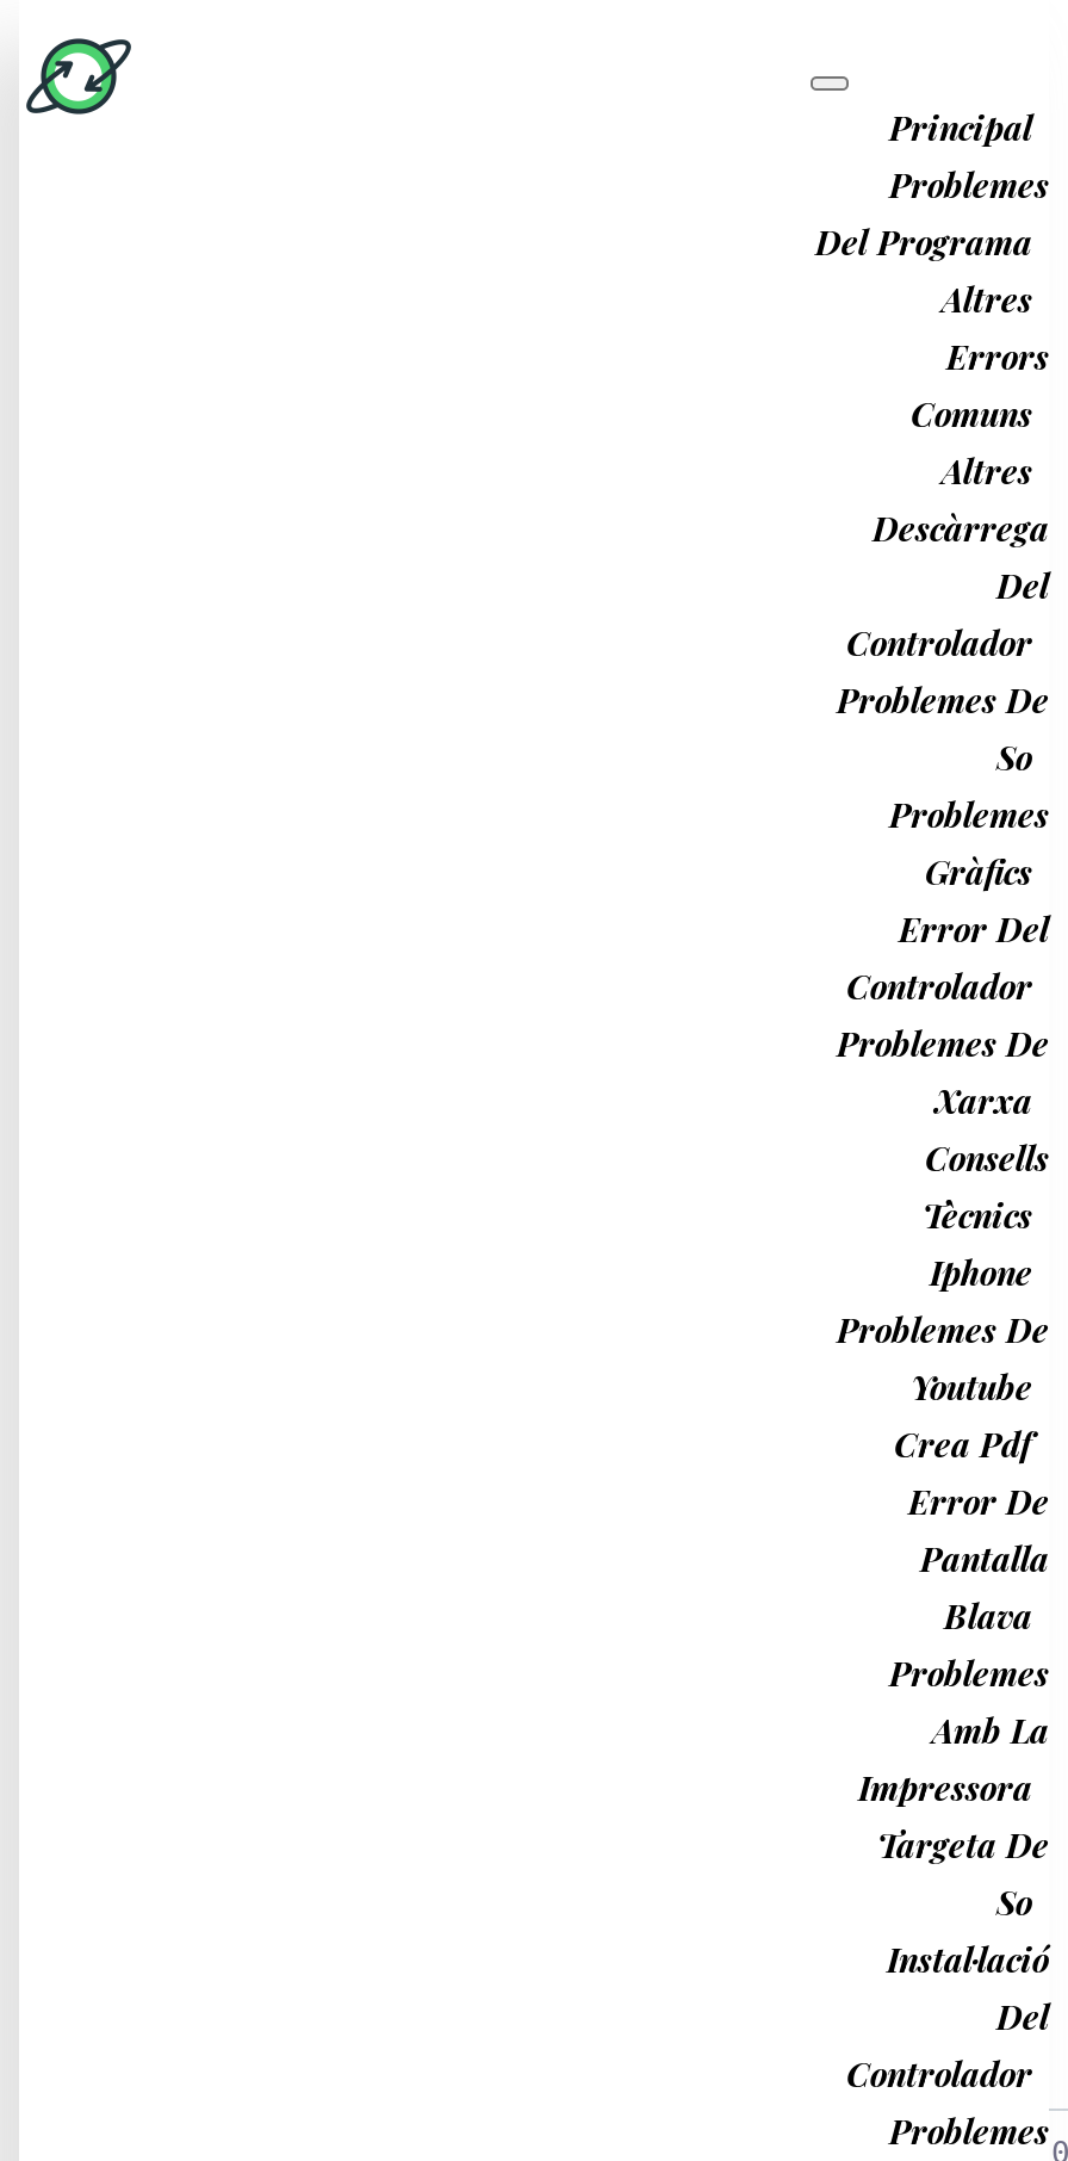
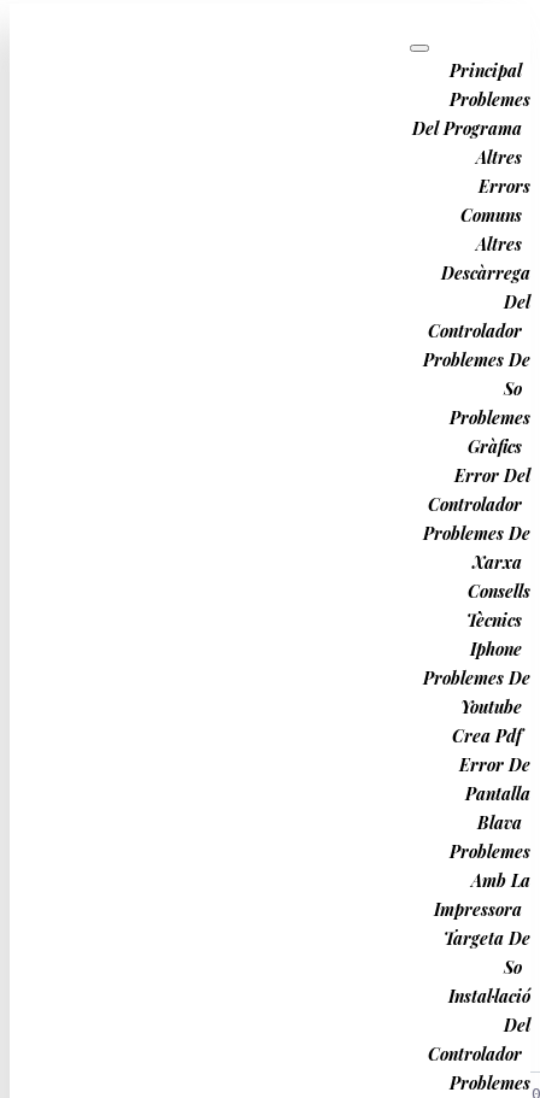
- [image]
